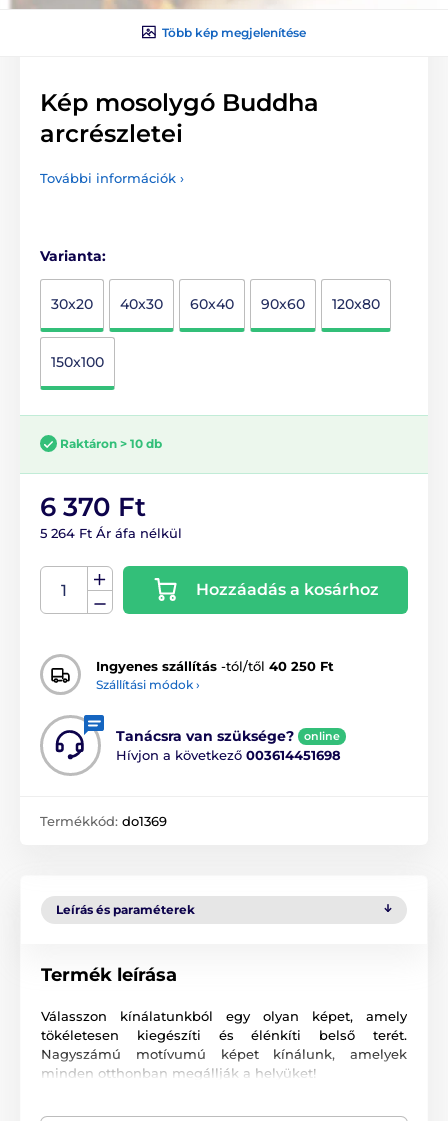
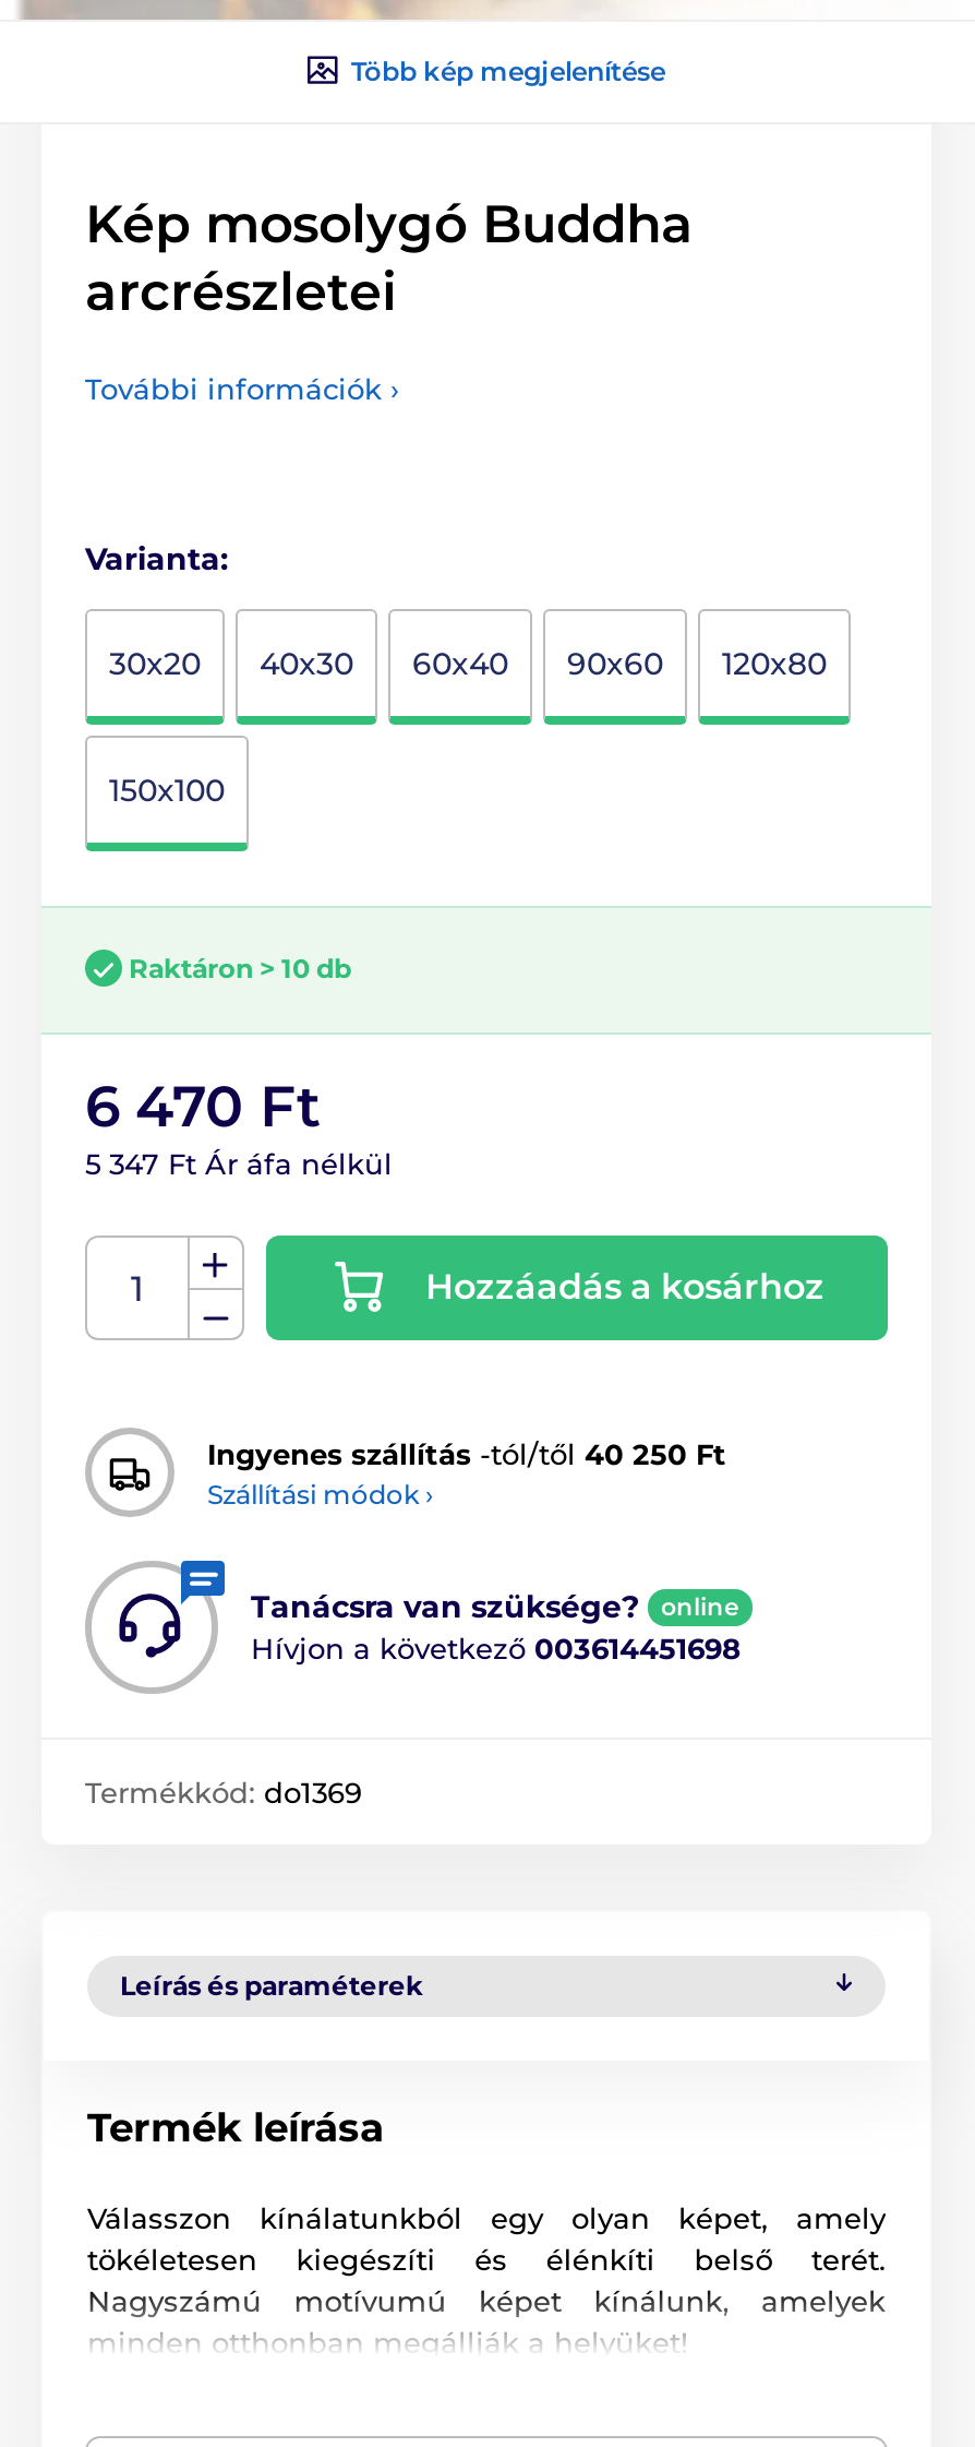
- 6 370 Ft
+ 6 470 Ft

- 5 264 Ft Ár áfa nélkül
+ 5 347 Ft Ár áfa nélkül
